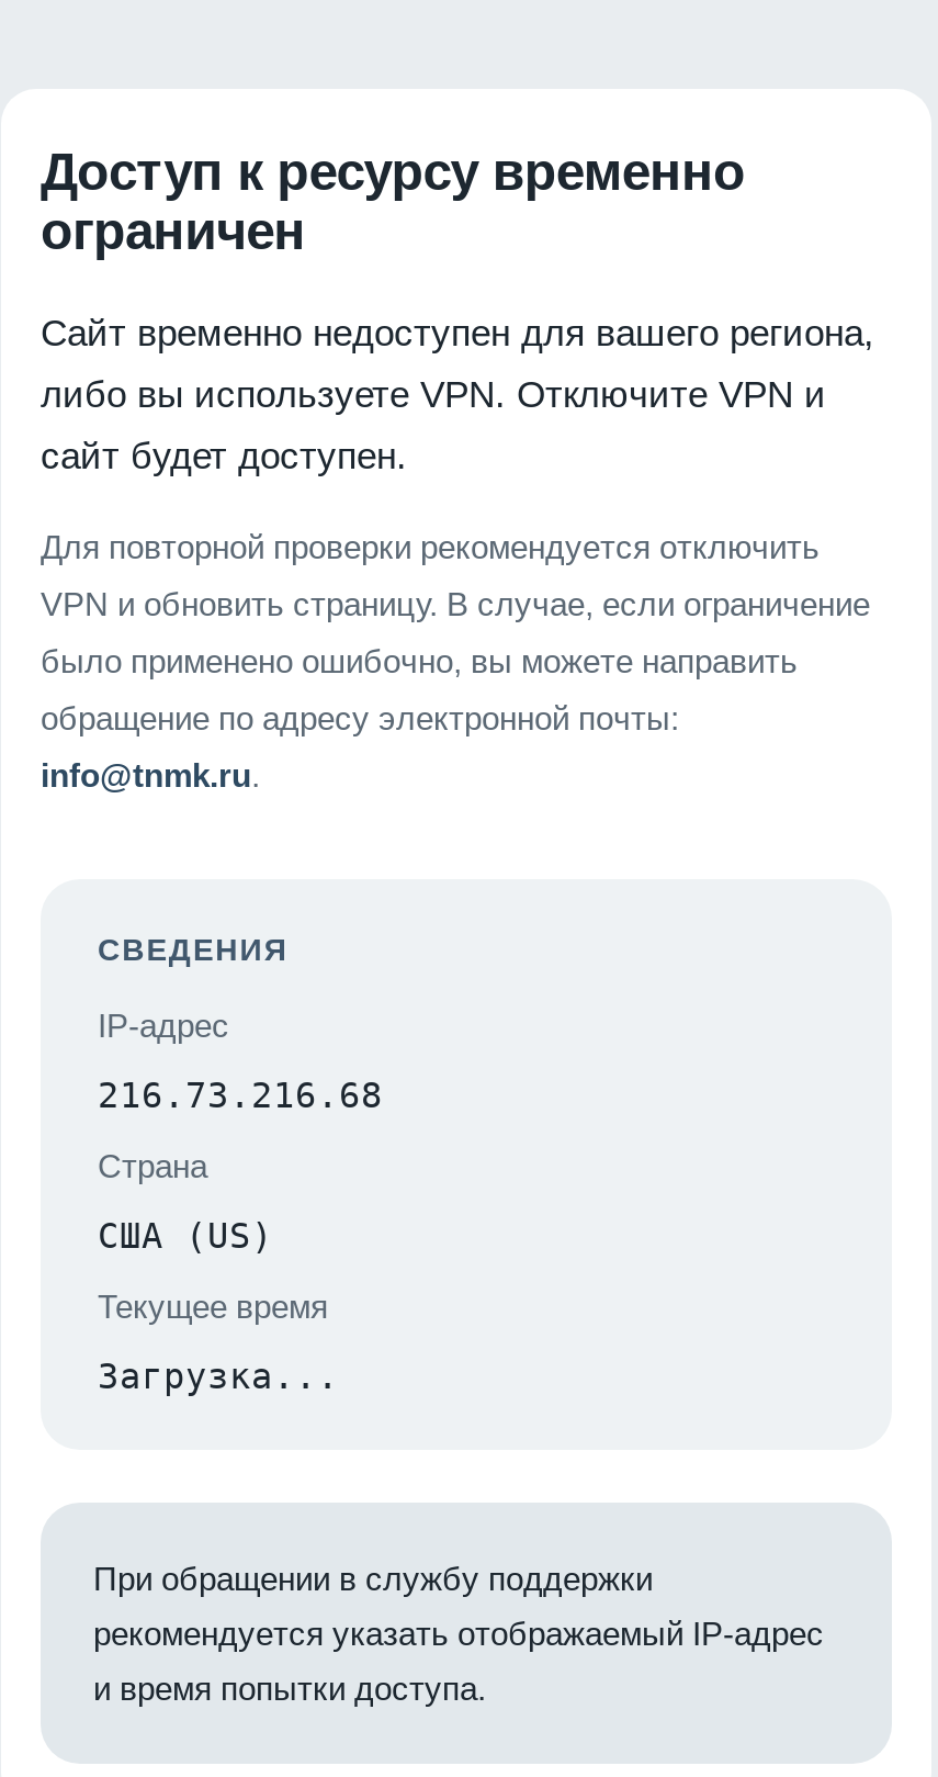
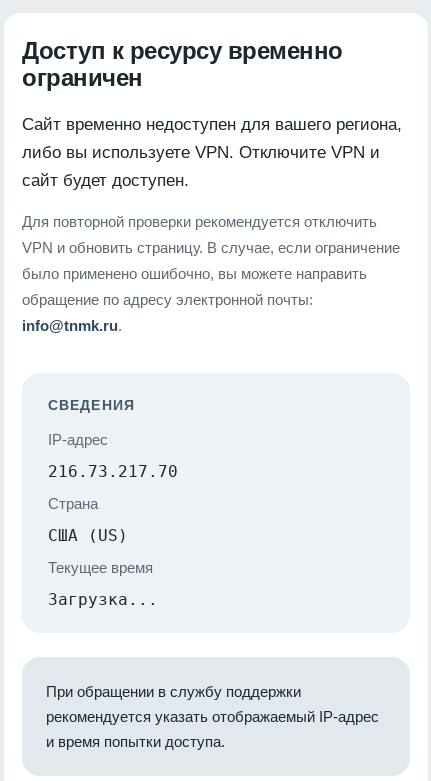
- 216.73.216.68
+ 216.73.217.70
